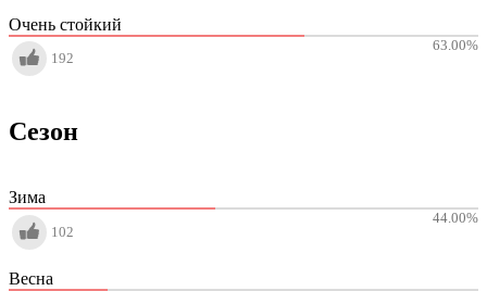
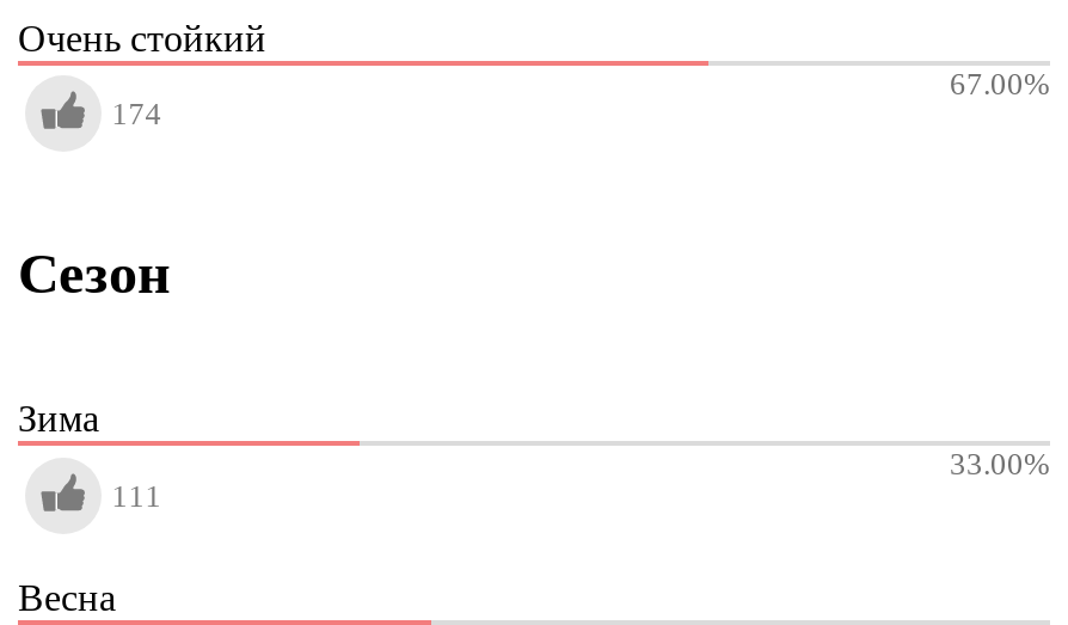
- 63.00%
+ 67.00%

- 192
+ 174

- 44.00%
+ 33.00%

- 102
+ 111
